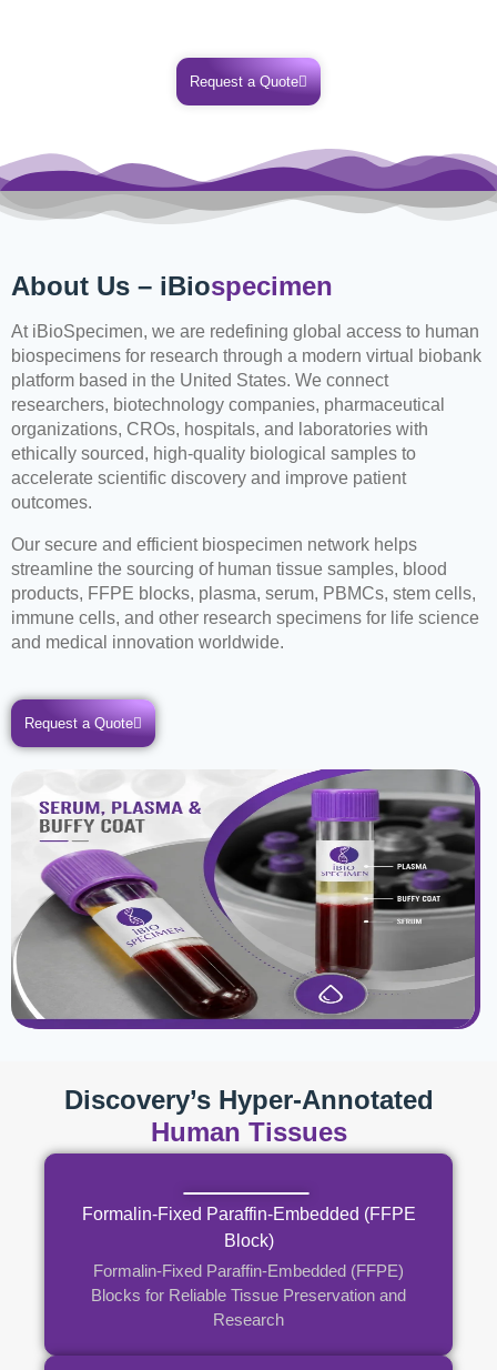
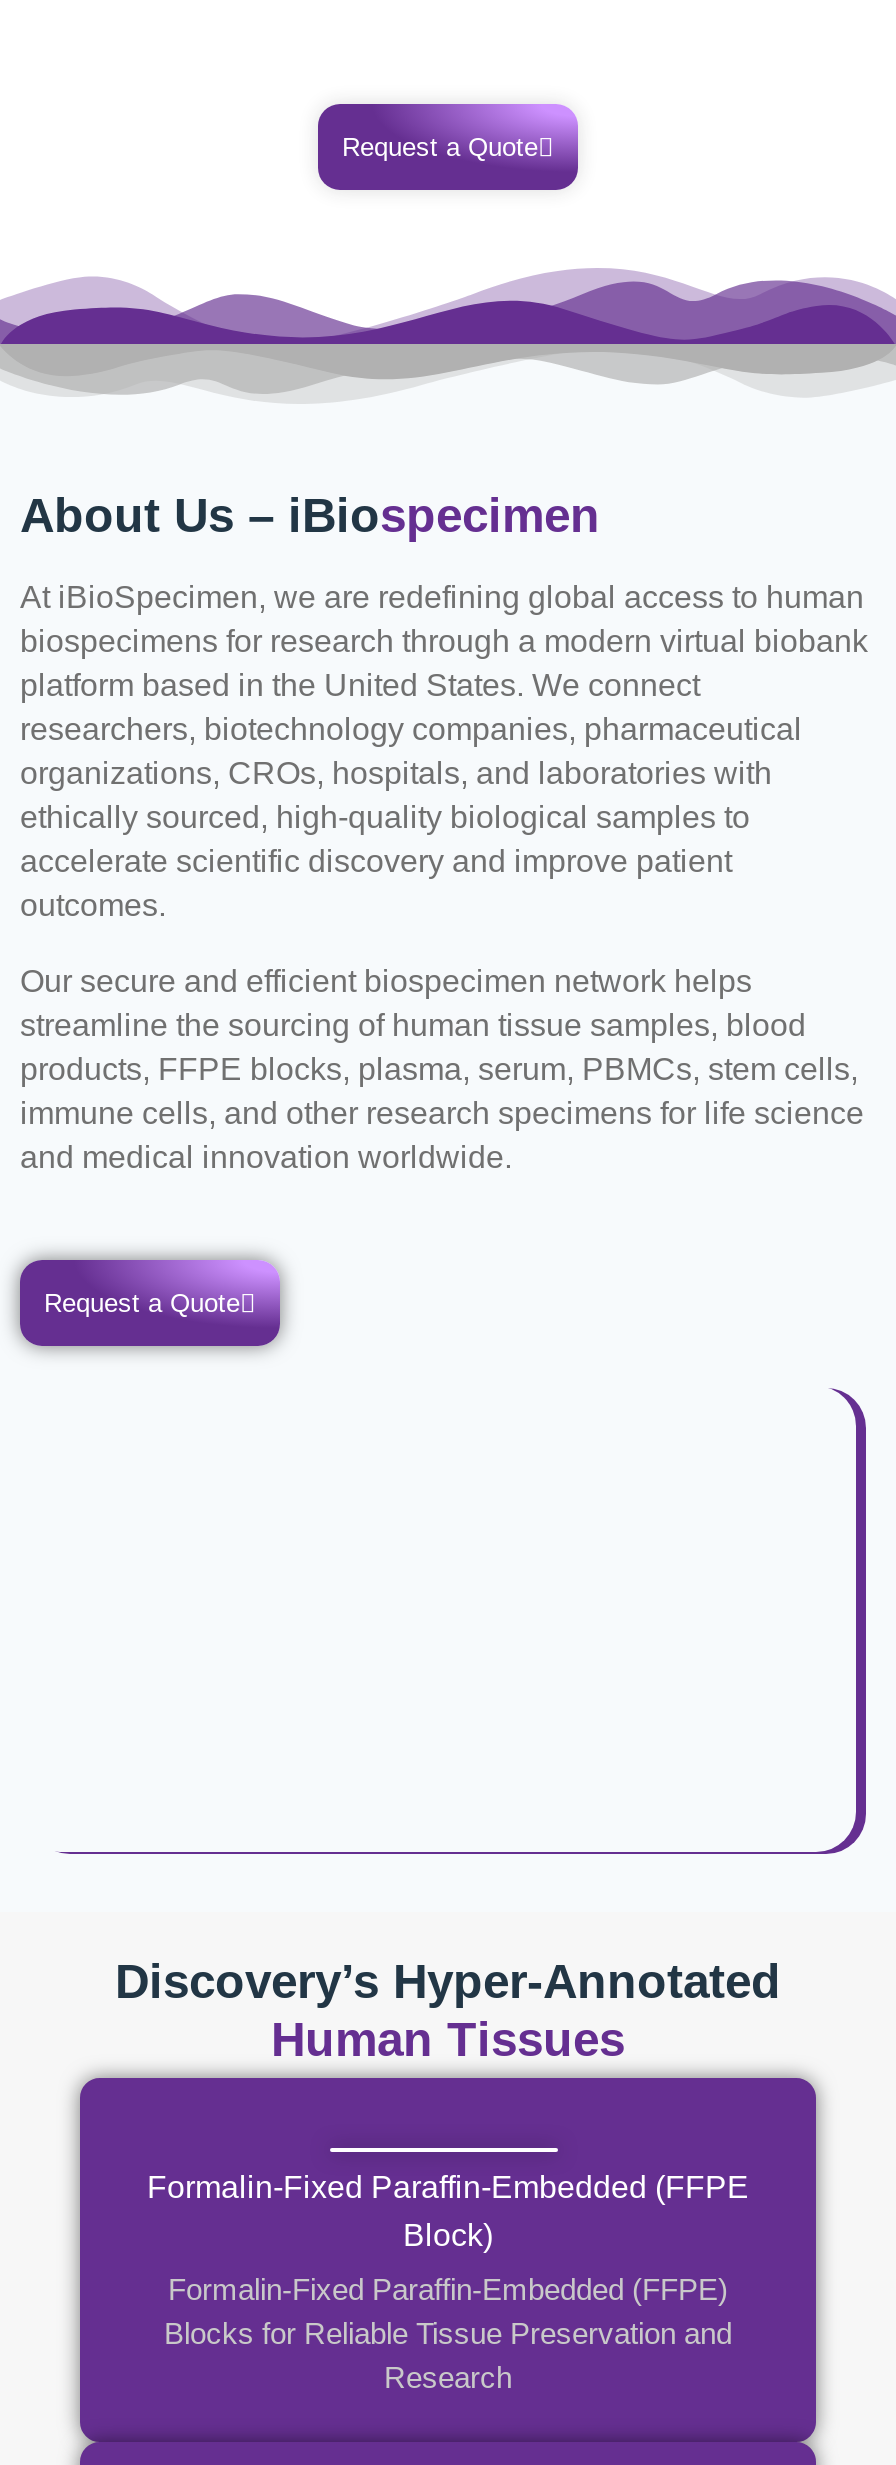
- [image]
